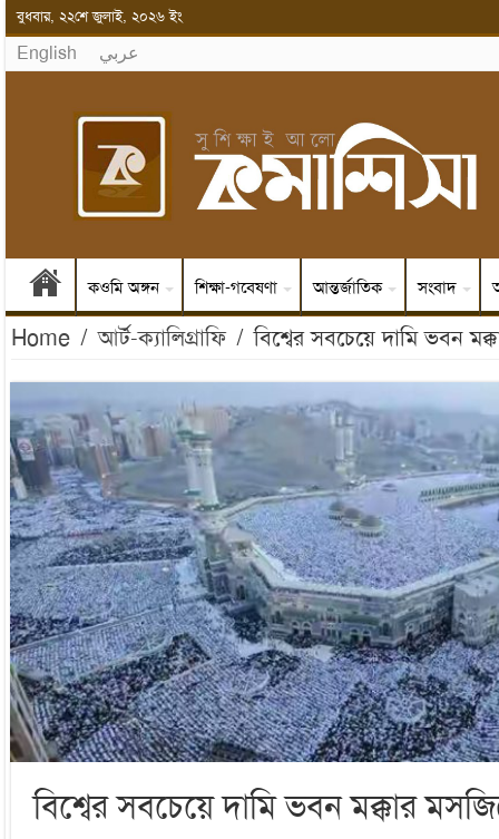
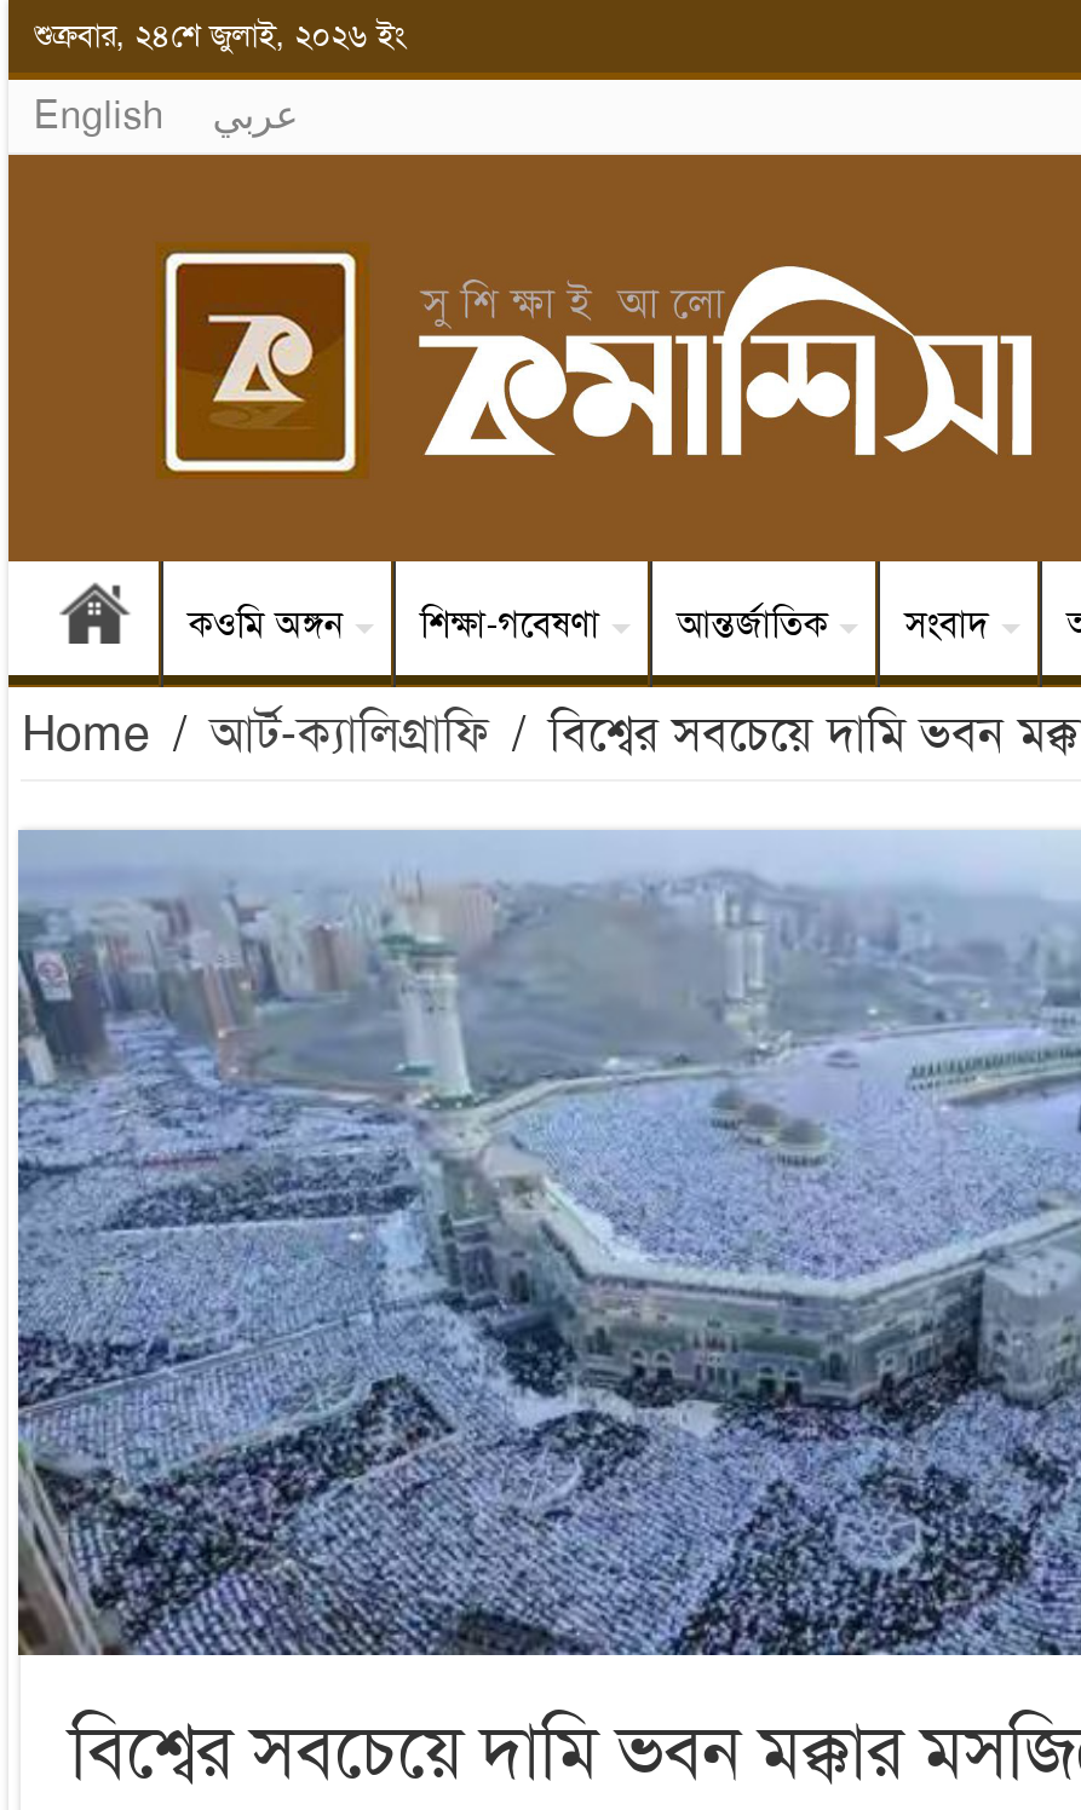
- বুধবার, ২২শে জুলাই, ২০২৬ ইং
+ শুক্রবার, ২৪শে জুলাই, ২০২৬ ইং
